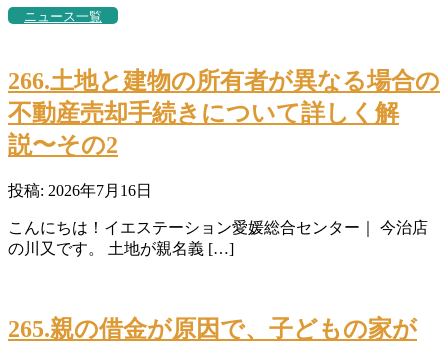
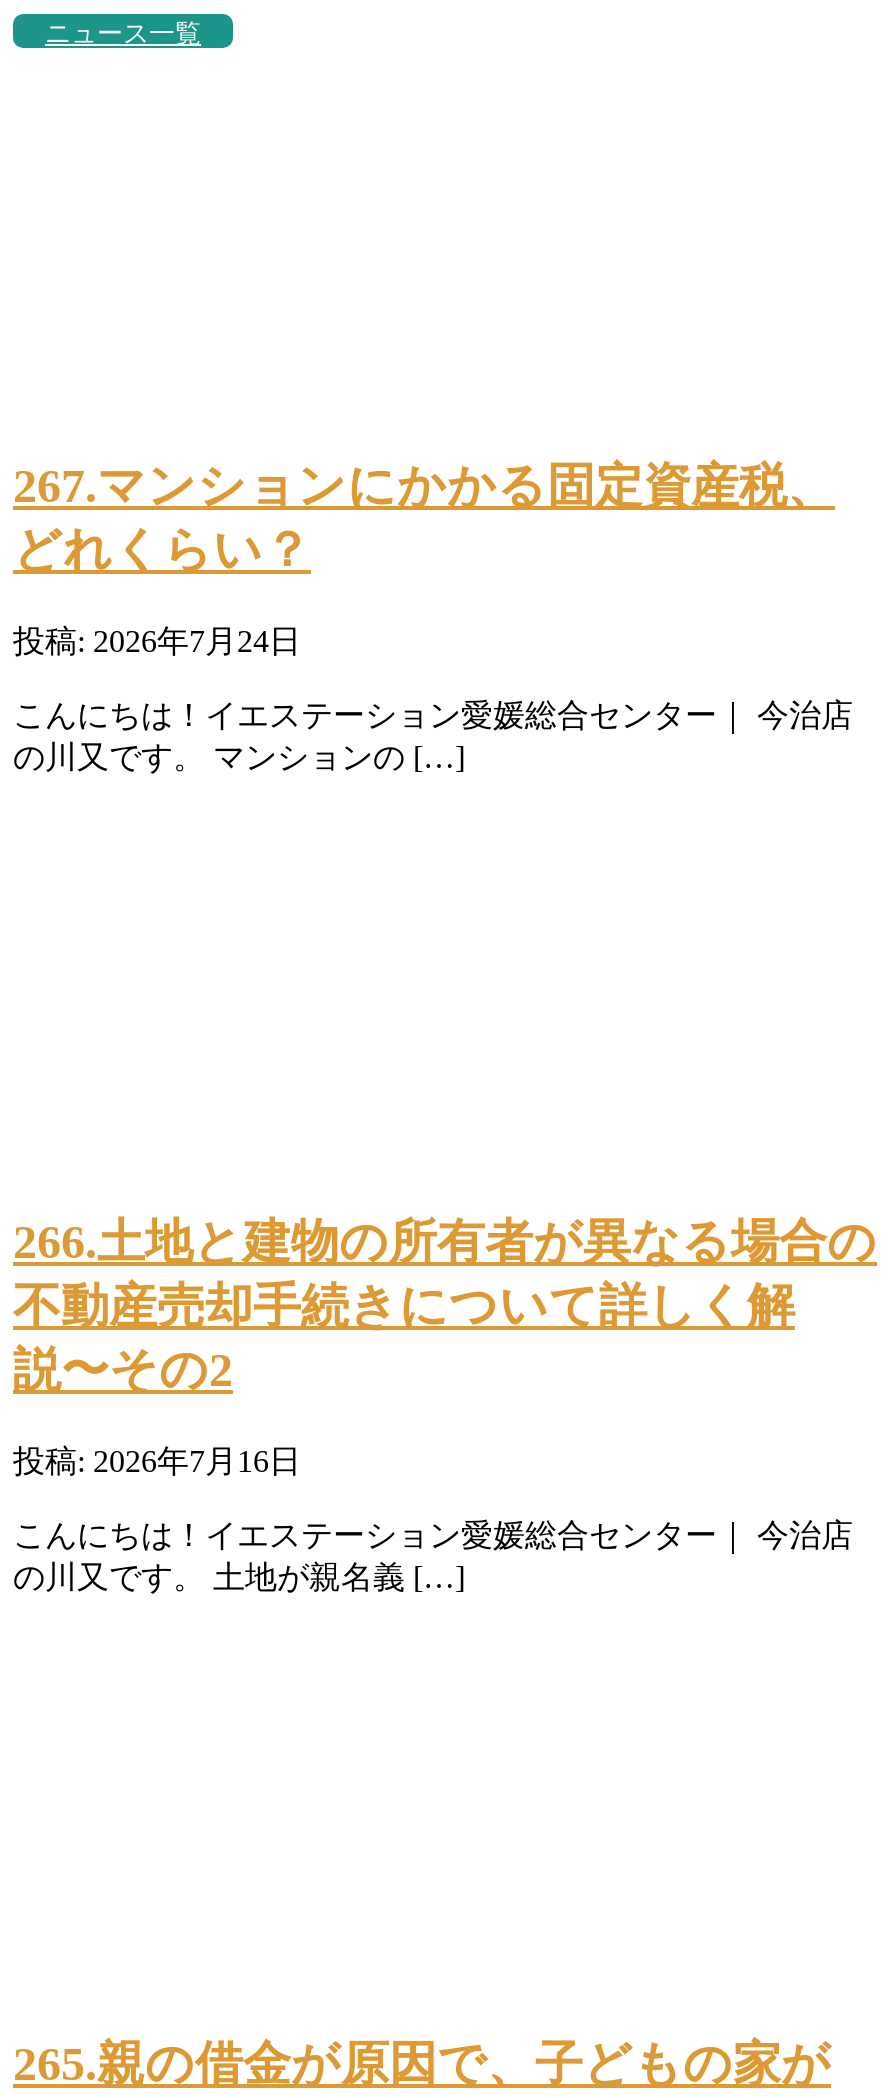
+ 267.マンションにかかる固定資産税、
+ どれくらい？
+ 投稿: 2026年7月24日
+ こんにちは！イエステーション愛媛総合センター｜ 今治店
+ の川又です。 マンションの […]
